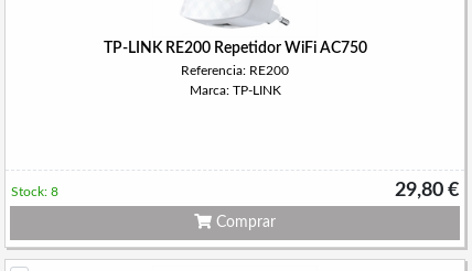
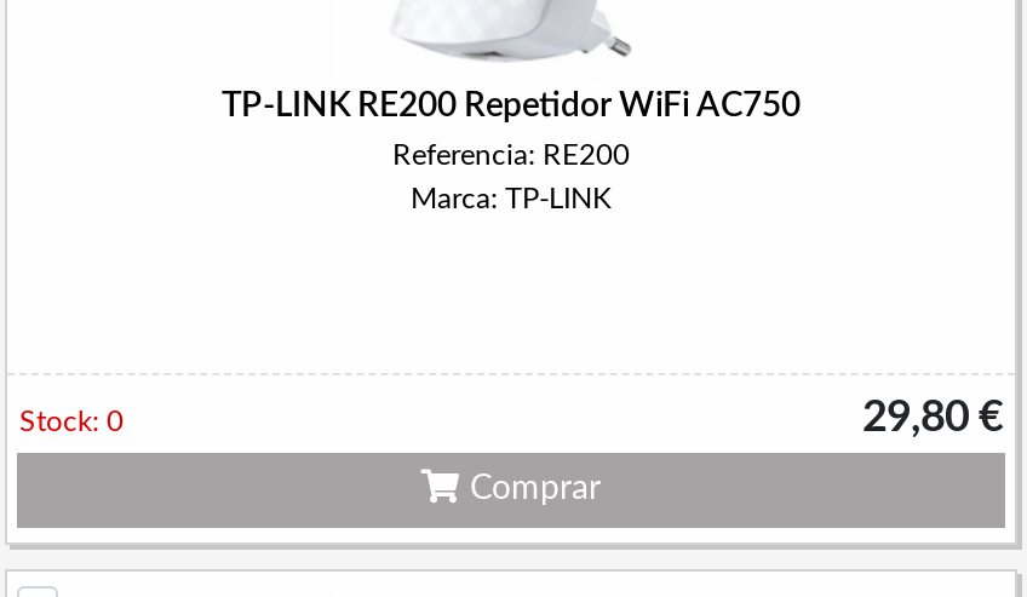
- Stock: 8
+ Stock: 0
